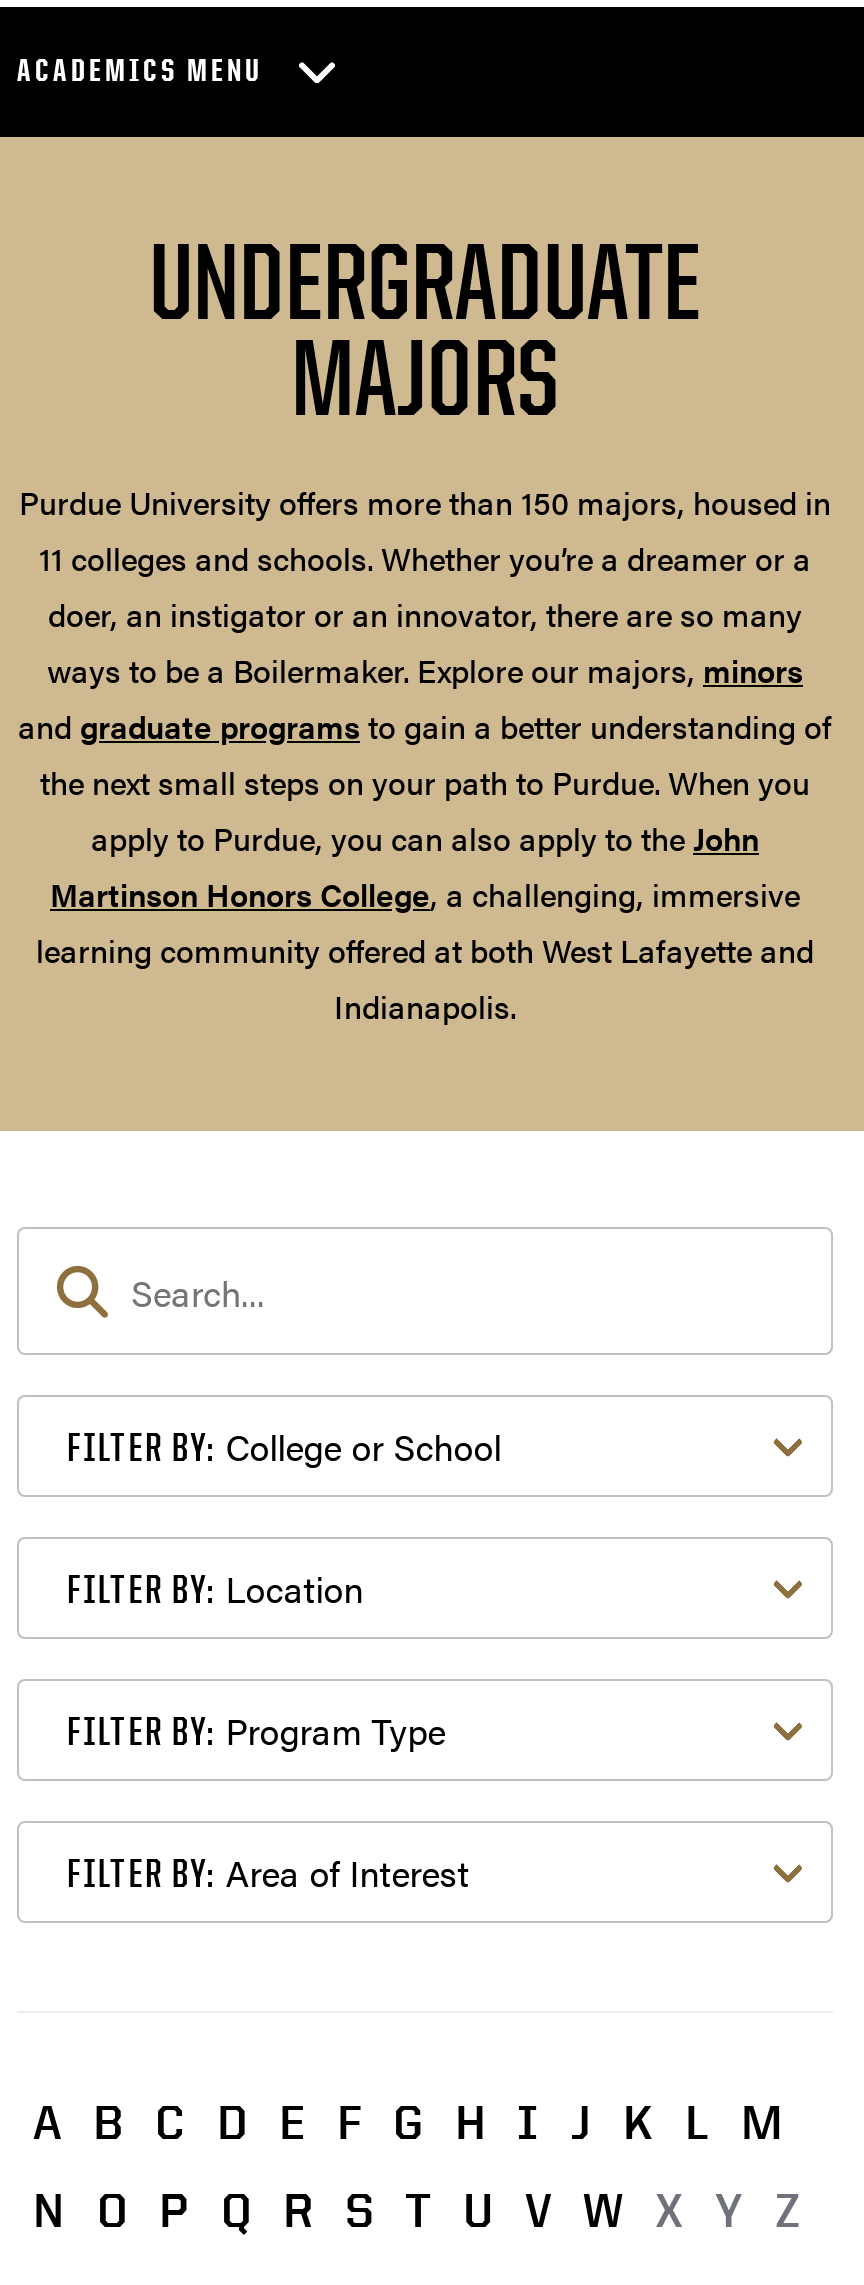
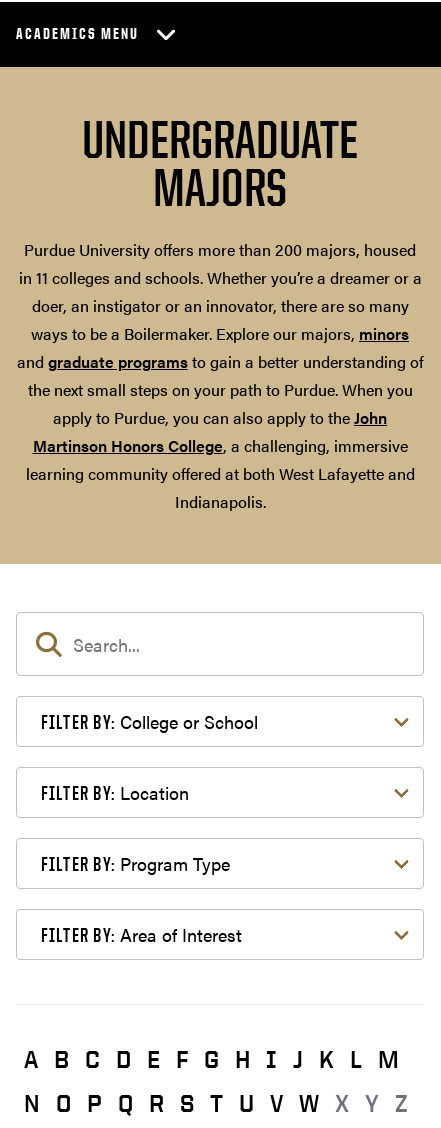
- Purdue University offers more than 150 majors, housed in
- 11 colleges and schools. Whether you’re a dreamer or a
+ Purdue University offers more than 200 majors, housed
+ in 11 colleges and schools. Whether you’re a dreamer or a
